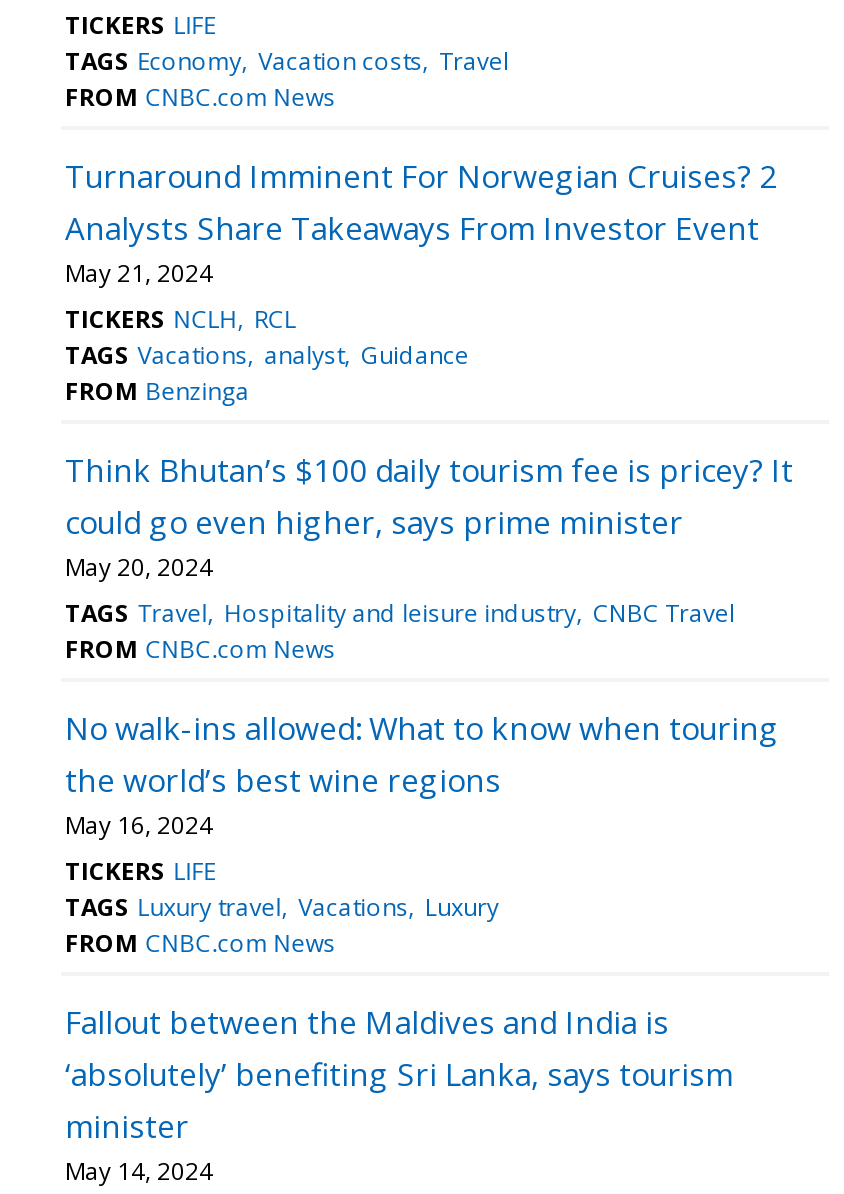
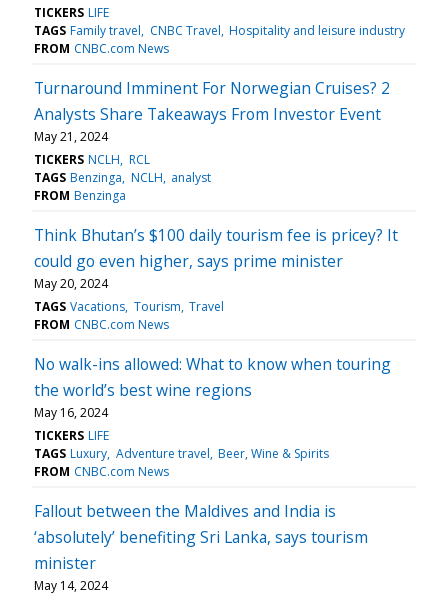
- TAGS Economy Vacation costs Travel
+ TAGS Family travel CNBC Travel Hospitality and leisure industry

- TAGS Vacations analyst Guidance
+ TAGS Benzinga NCLH analyst

- TAGS Travel Hospitality and leisure industry CNBC Travel
+ TAGS Vacations Tourism Travel

- TAGS Luxury travel Vacations Luxury
+ TAGS Luxury Adventure travel Beer, Wine & Spirits
